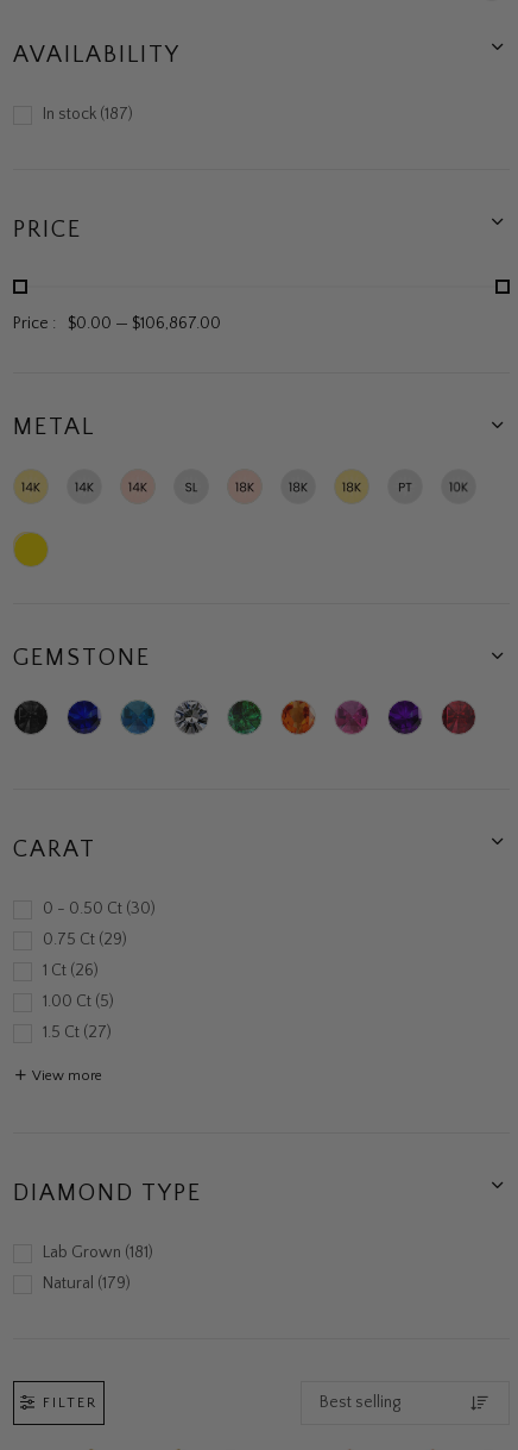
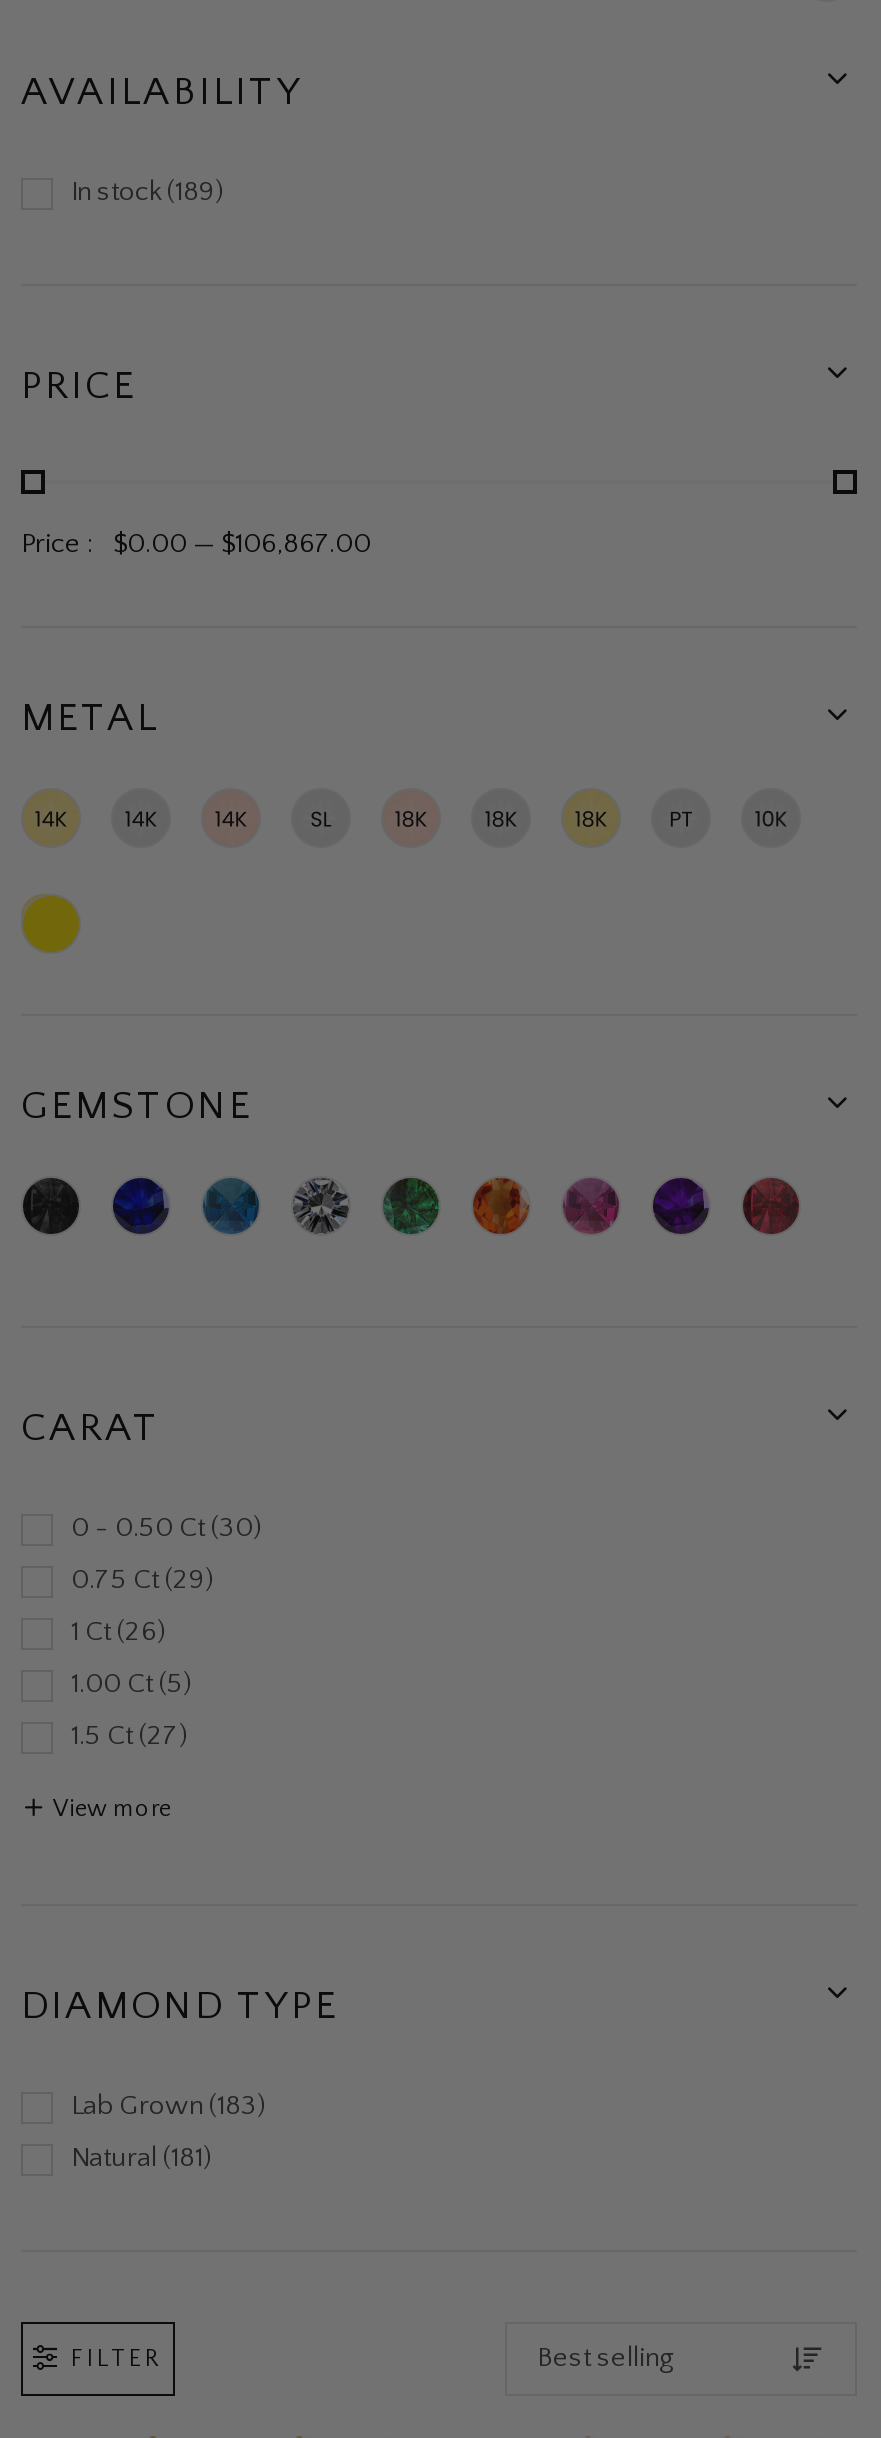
- In stock 187
+ In stock 189

- Lab Grown 181
+ Lab Grown 183

- Natural 179
+ Natural 181
